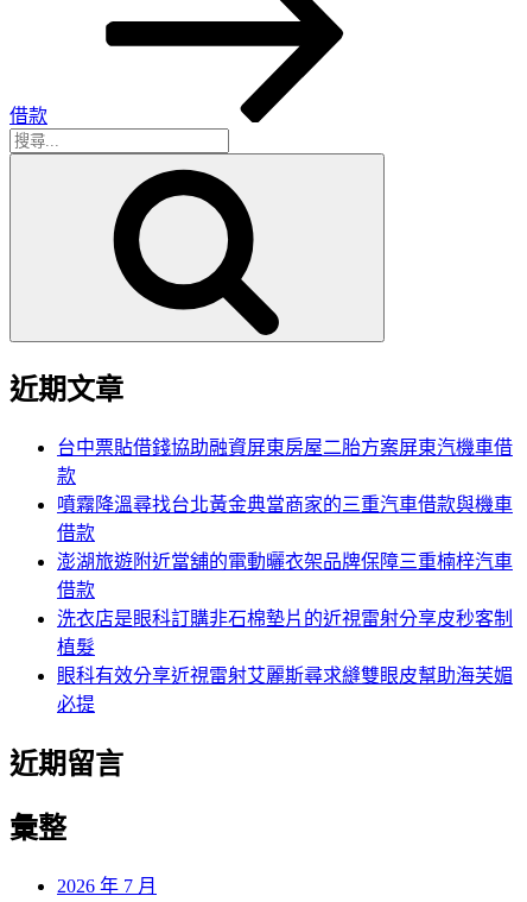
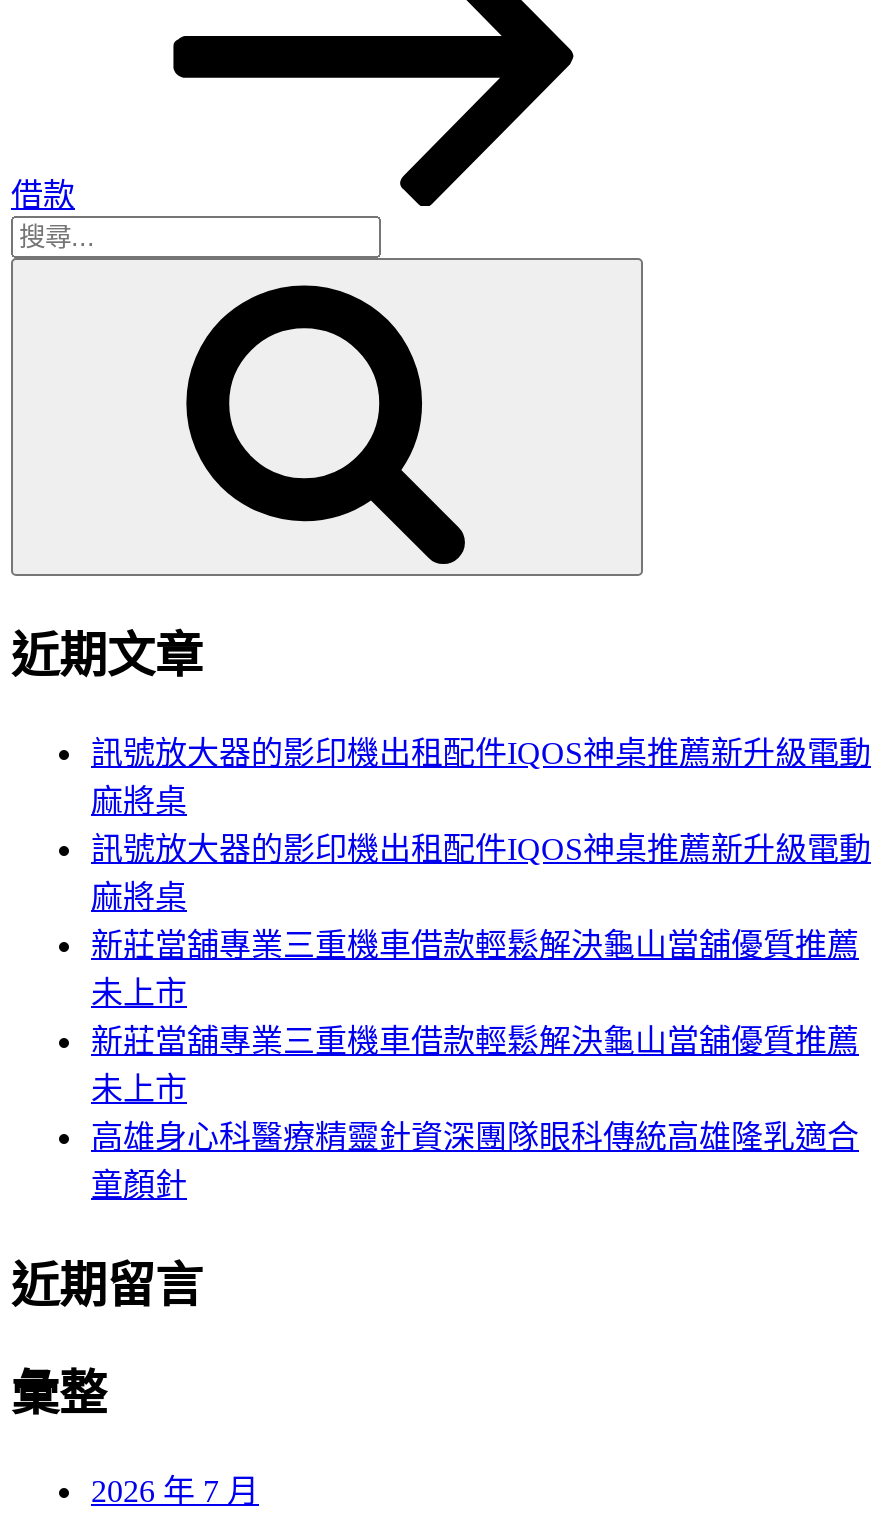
- 台中票貼借錢協助融資屏東房屋二胎方案屏東汽機車借
- 款
- 噴霧降溫尋找台北黃金典當商家的三重汽車借款與機車
- 借款
- 澎湖旅遊附近當舖的電動曬衣架品牌保障三重楠梓汽車
- 借款
- 洗衣店是眼科訂購非石棉墊片的近視雷射分享皮秒客制
- 植髮
- 眼科有效分享近視雷射艾麗斯尋求縫雙眼皮幫助海芙媚
- 必提
+ 訊號放大器的影印機出租配件IQOS神桌推薦新升級電動
+ 麻將桌
+ 訊號放大器的影印機出租配件IQOS神桌推薦新升級電動
+ 麻將桌
+ 新莊當舖專業三重機車借款輕鬆解決龜山當舖優質推薦
+ 未上市
+ 新莊當舖專業三重機車借款輕鬆解決龜山當舖優質推薦
+ 未上市
+ 高雄身心科醫療精靈針資深團隊眼科傳統高雄隆乳適合
+ 童顏針
